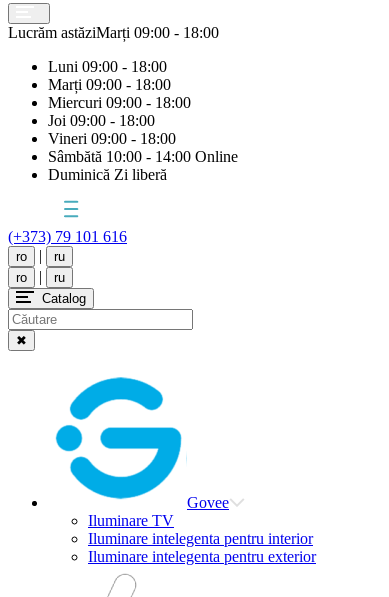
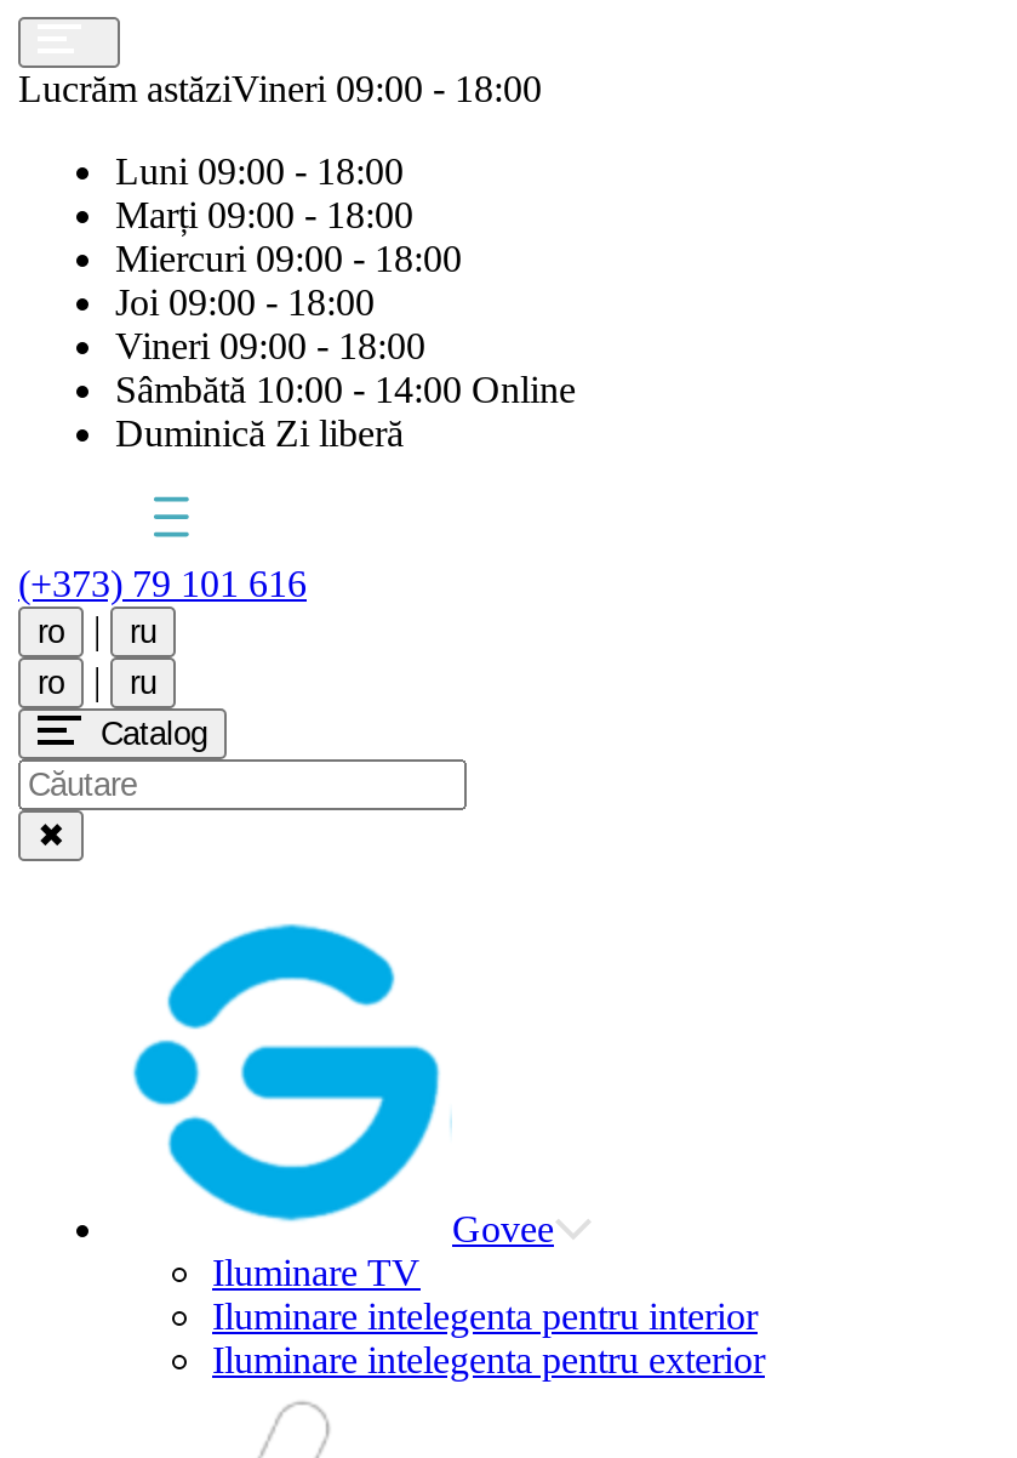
- Lucrăm astăziMarți 09:00 - 18:00
+ Lucrăm astăziVineri 09:00 - 18:00
